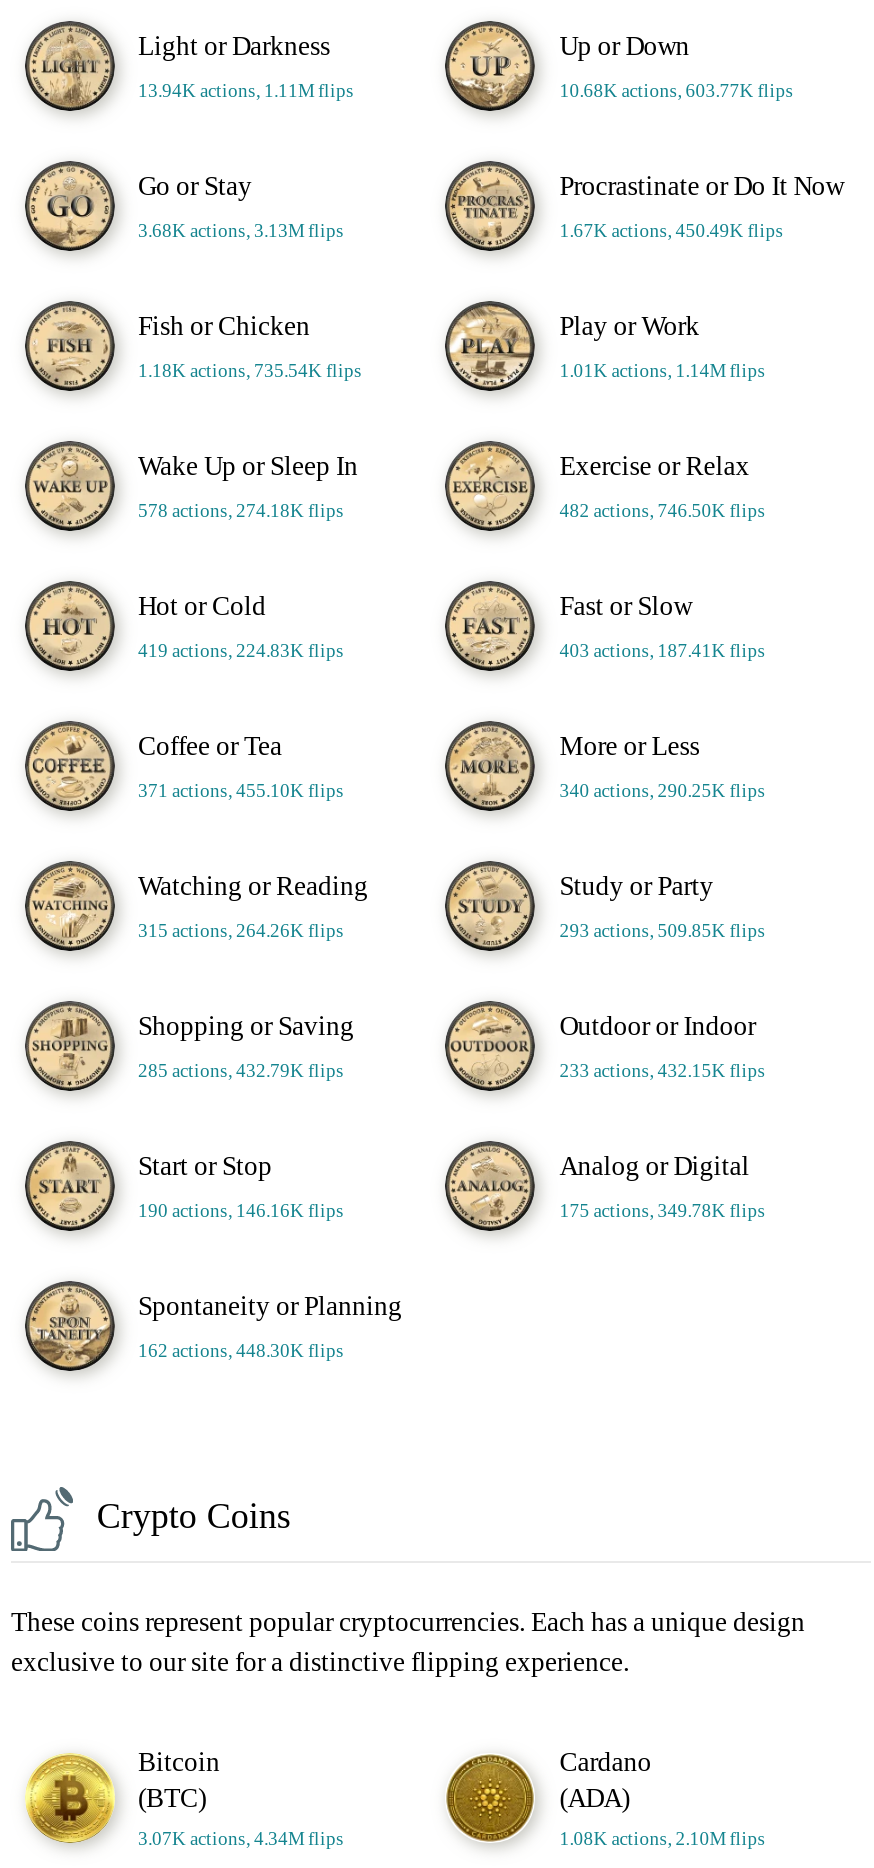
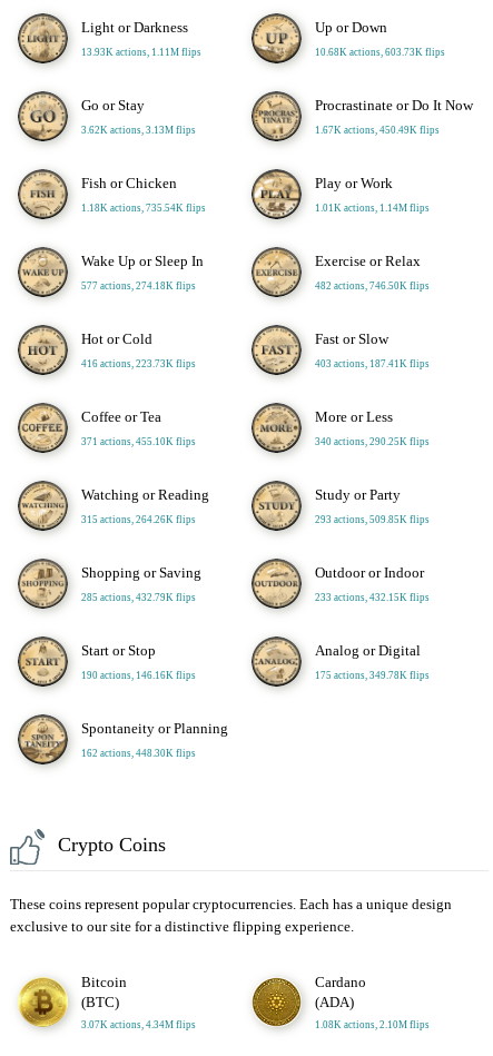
- 13.94K actions, 1.11M flips
+ 13.93K actions, 1.11M flips

- 10.68K actions, 603.77K flips
+ 10.68K actions, 603.73K flips

- 3.68K actions, 3.13M flips
+ 3.62K actions, 3.13M flips

- 578 actions, 274.18K flips
+ 577 actions, 274.18K flips

- 419 actions, 224.83K flips
+ 416 actions, 223.73K flips
